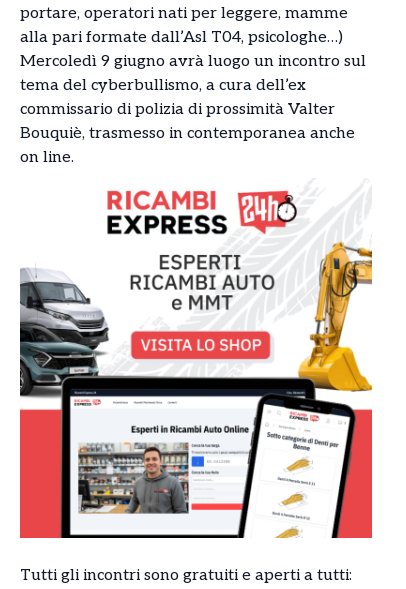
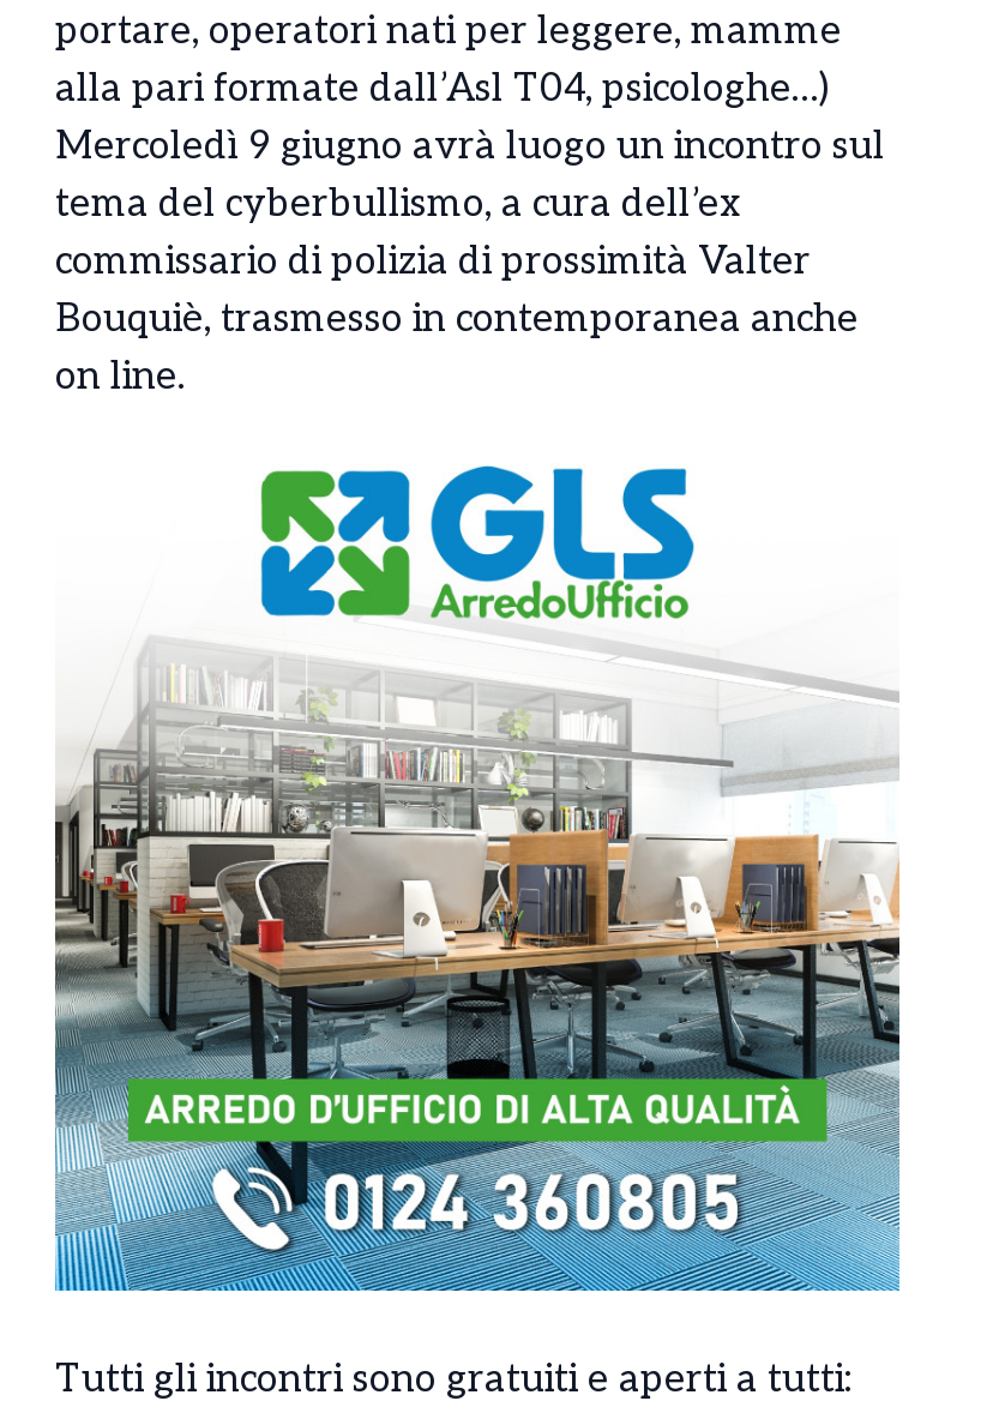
- [image]
+ [image]
